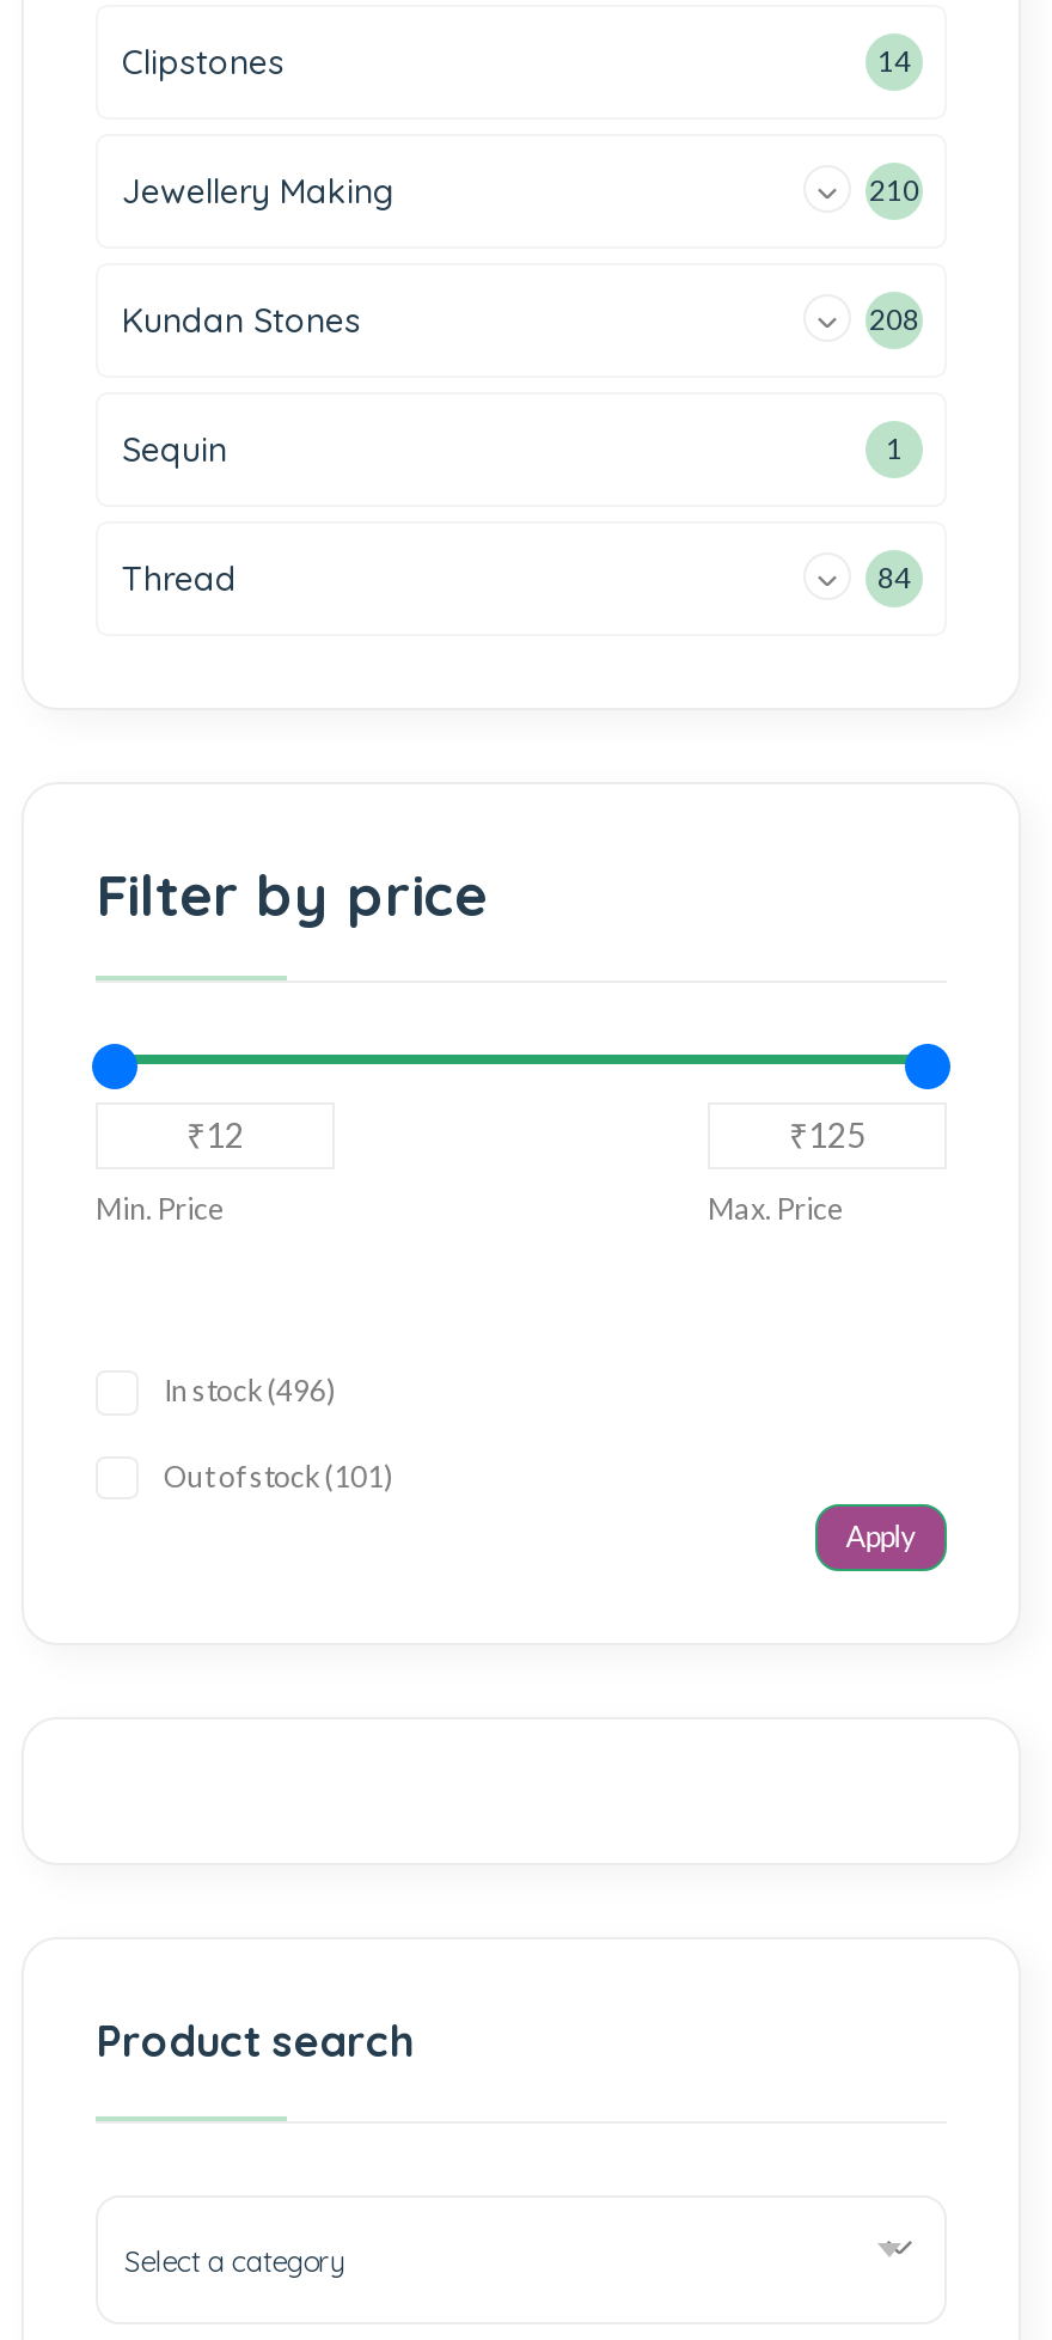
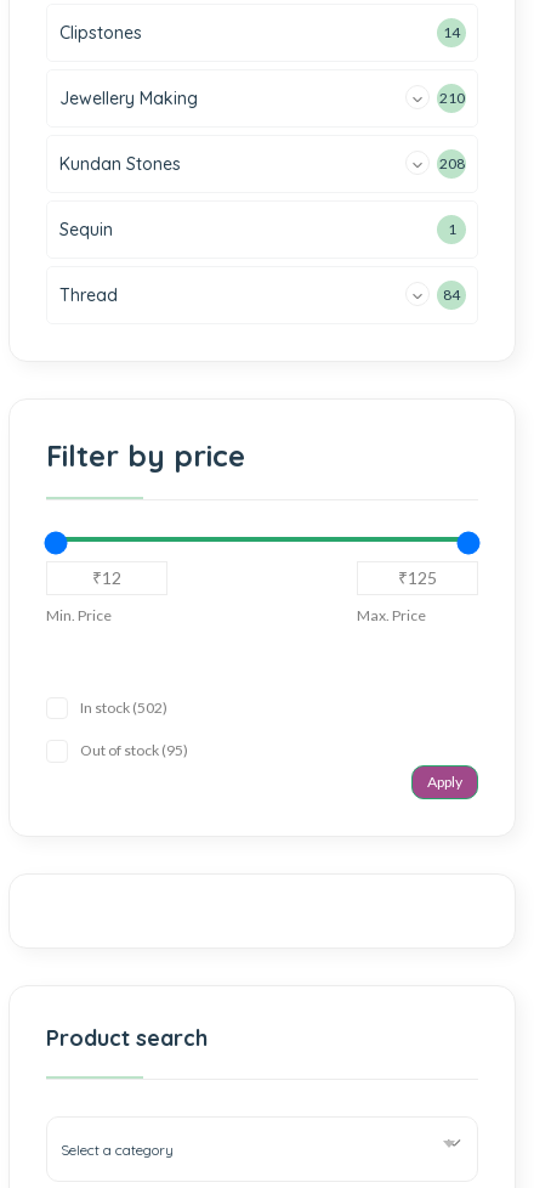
- In stock 496
+ In stock 502

- Out of stock 101
+ Out of stock 95
